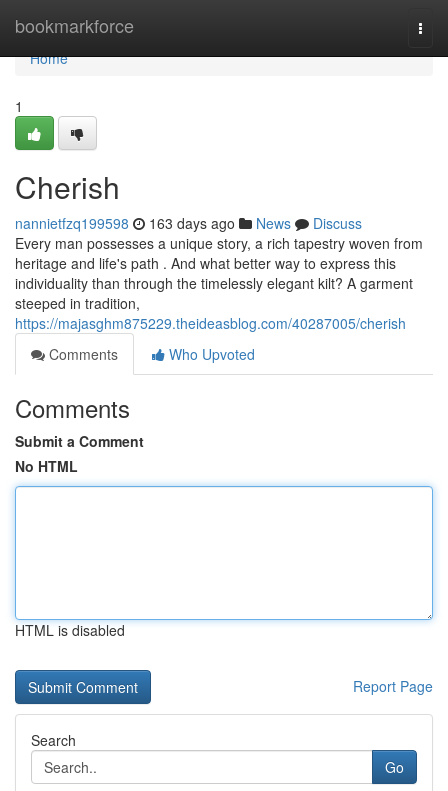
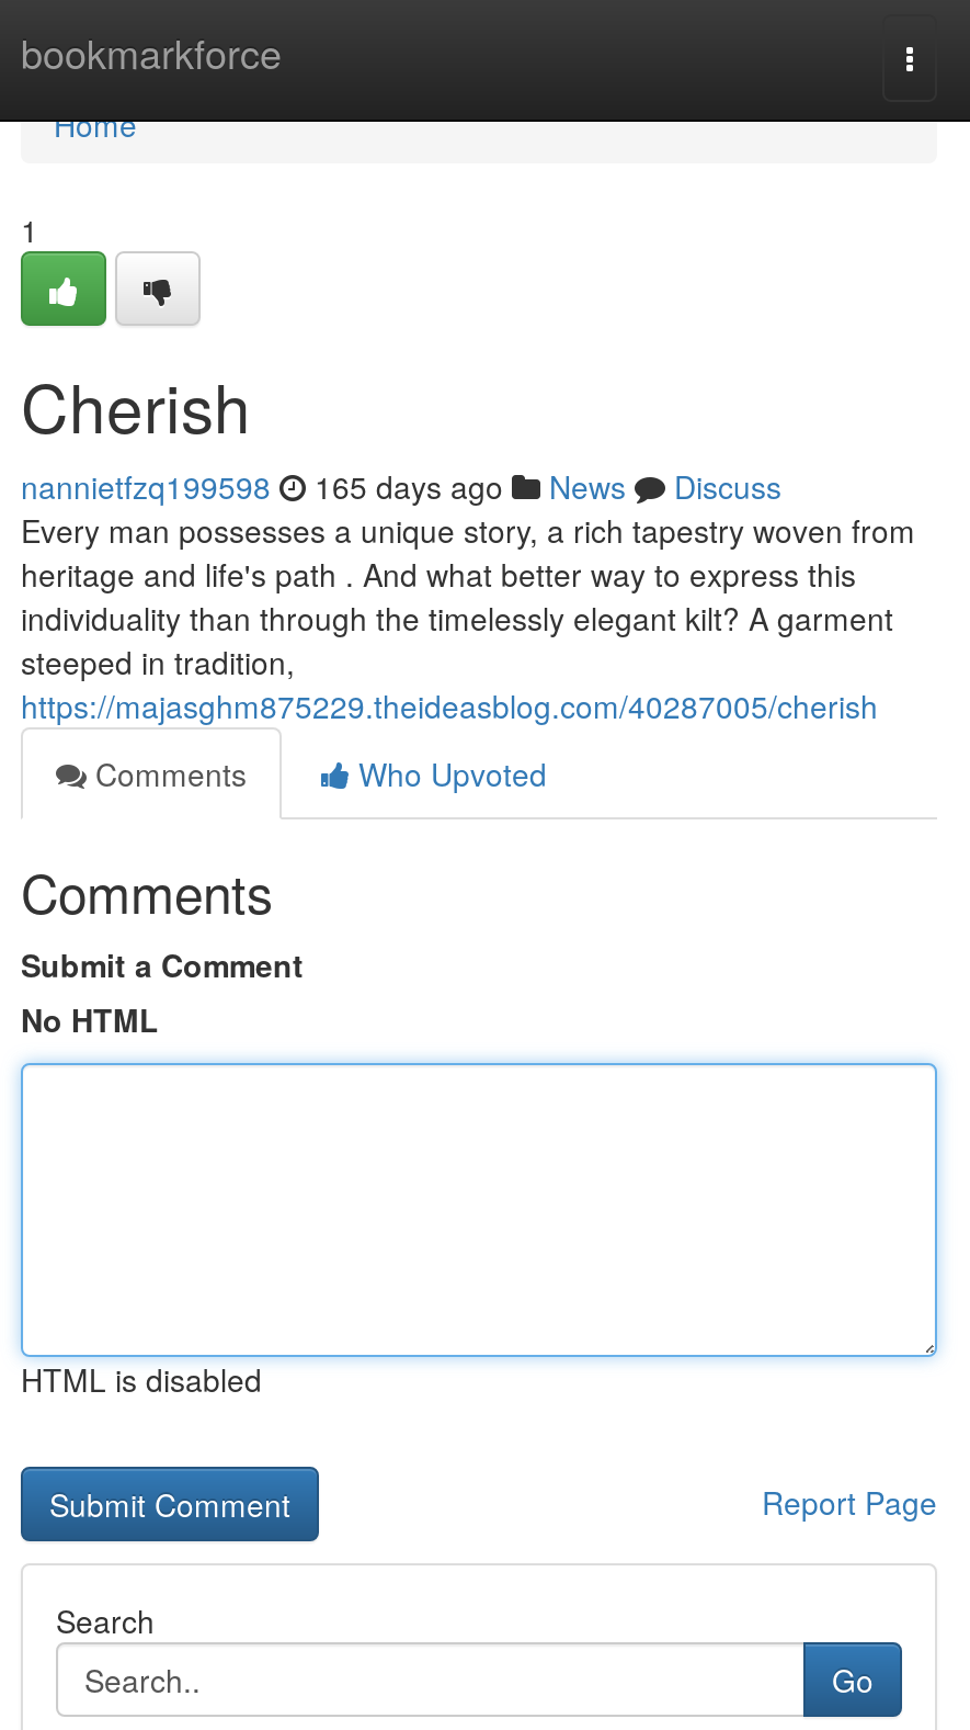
- nannietfzq199598 163 days ago News Discuss
+ nannietfzq199598 165 days ago News Discuss
